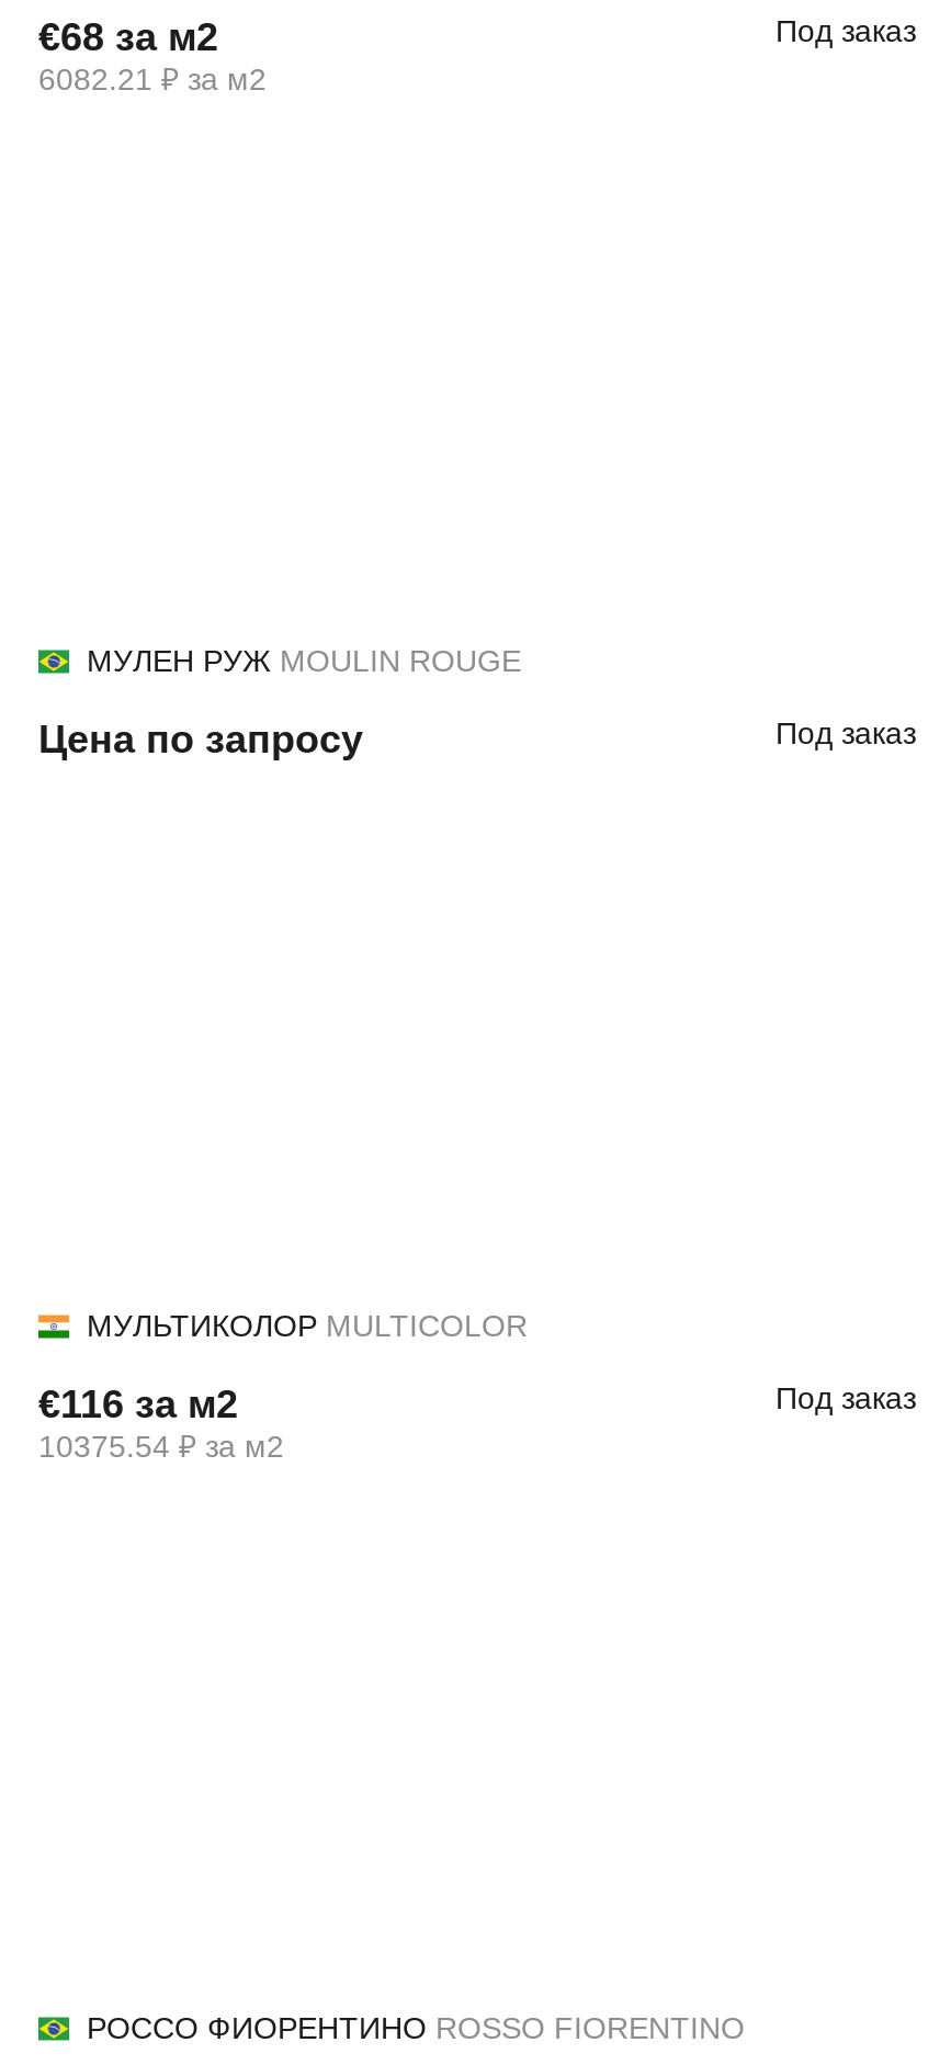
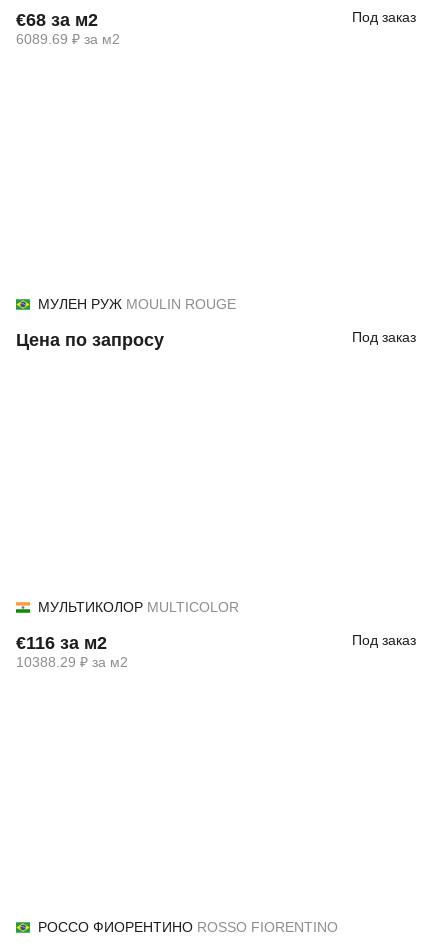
- 6082.21 ₽ за м2
+ 6089.69 ₽ за м2

- 10375.54 ₽ за м2
+ 10388.29 ₽ за м2
